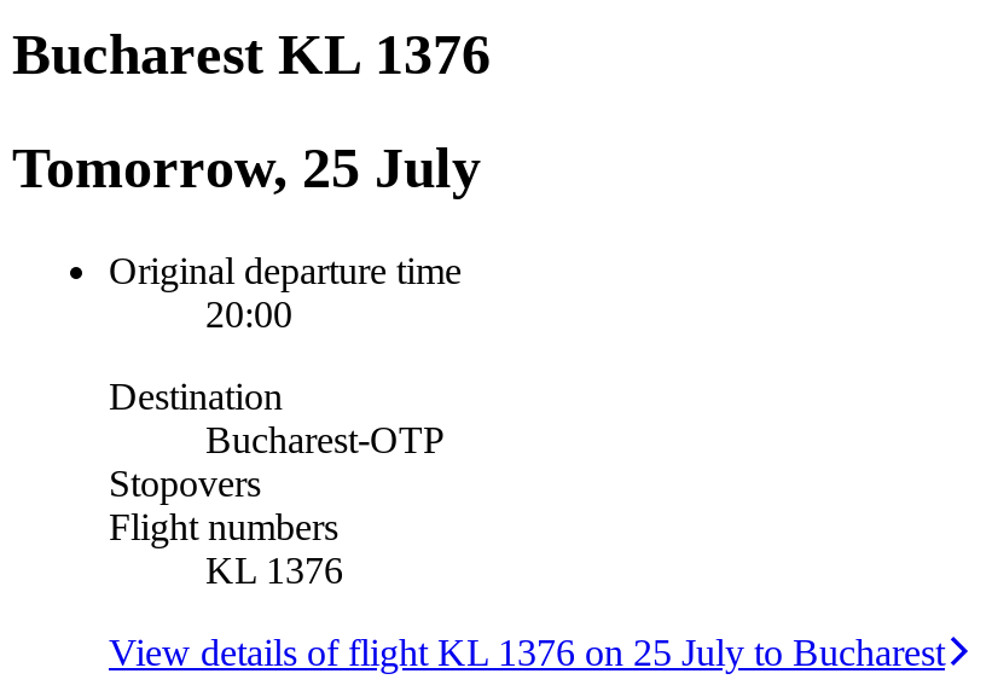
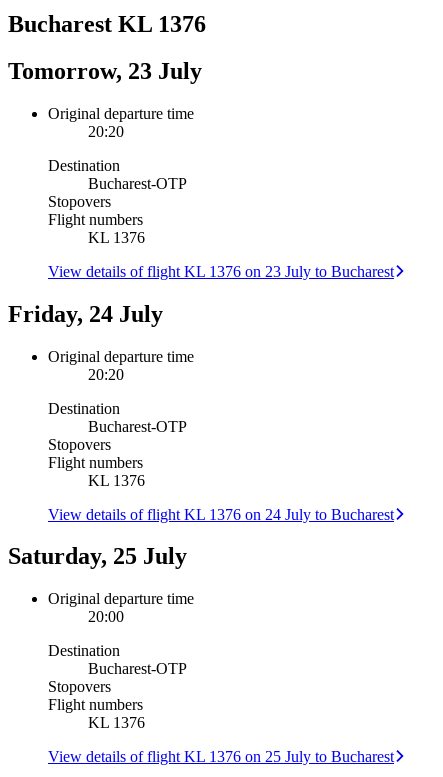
- Tomorrow, 25 July
+ Tomorrow, 23 July
+ Original departure time
+ 20:20
+ Destination
+ Bucharest-OTP
+ Stopovers
+ Flight numbers
+ KL 1376
+ View details of flight KL 1376 on 23 July to Bucharest
+ Friday, 24 July
+ Original departure time
+ 20:20
+ Destination
+ Bucharest-OTP
+ Stopovers
+ Flight numbers
+ KL 1376
+ View details of flight KL 1376 on 24 July to Bucharest
+ Saturday, 25 July
